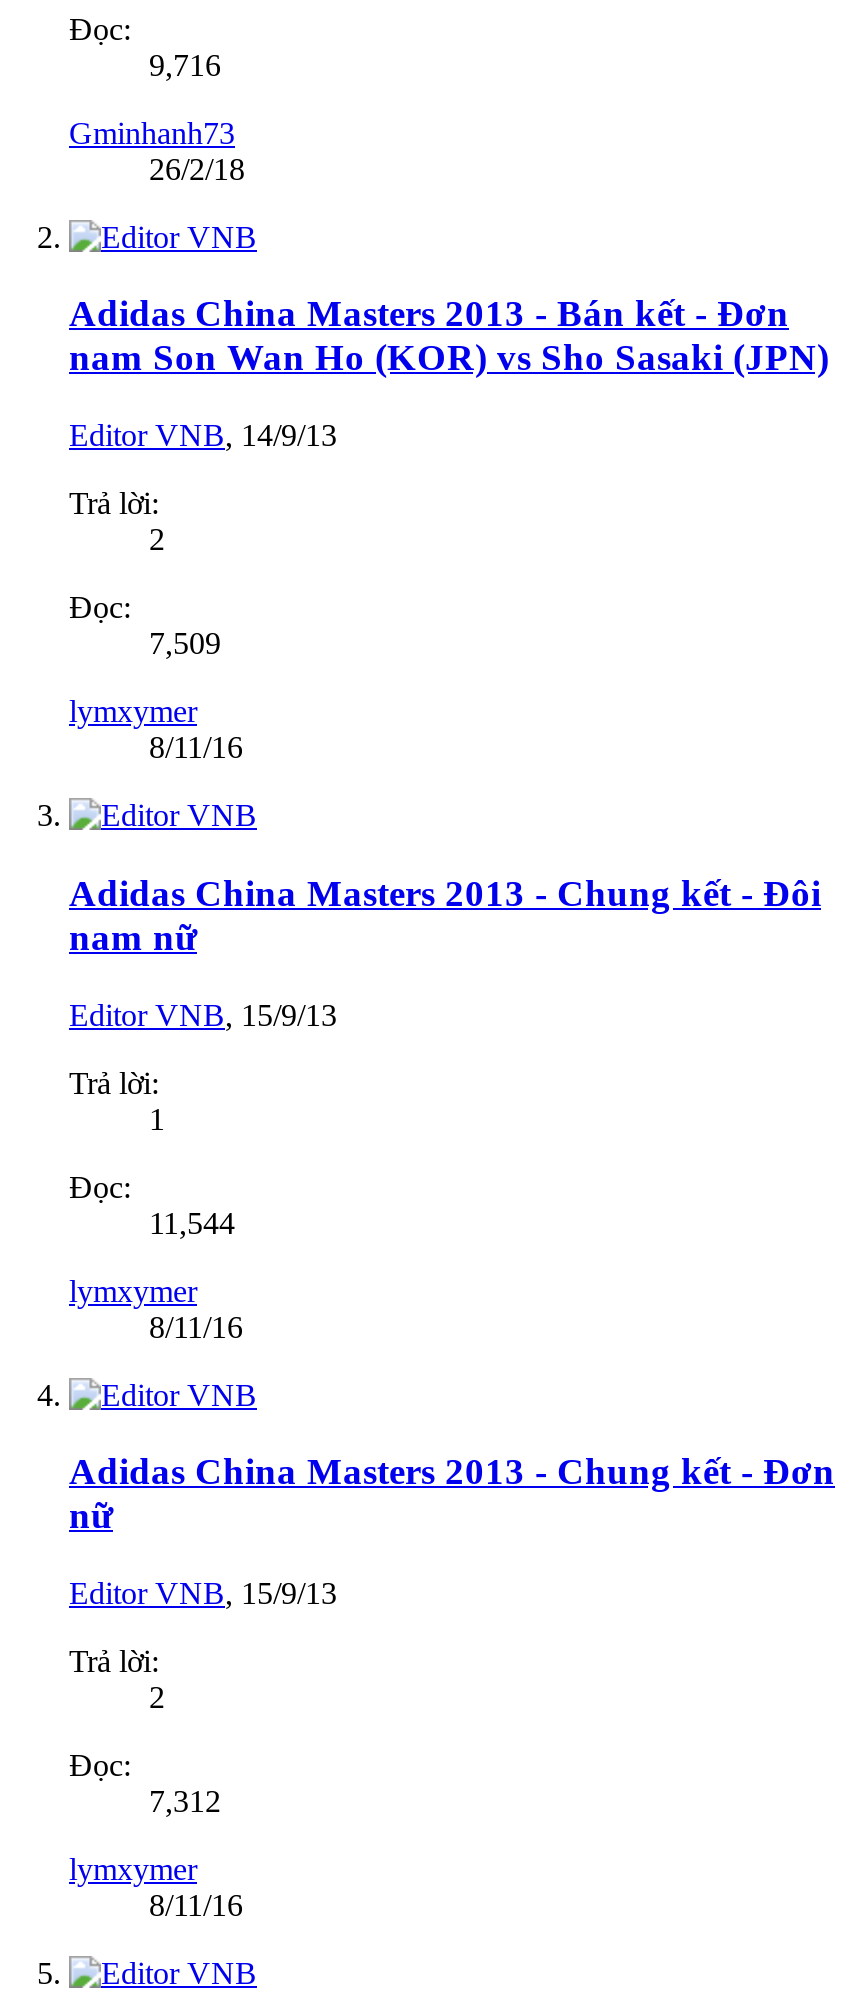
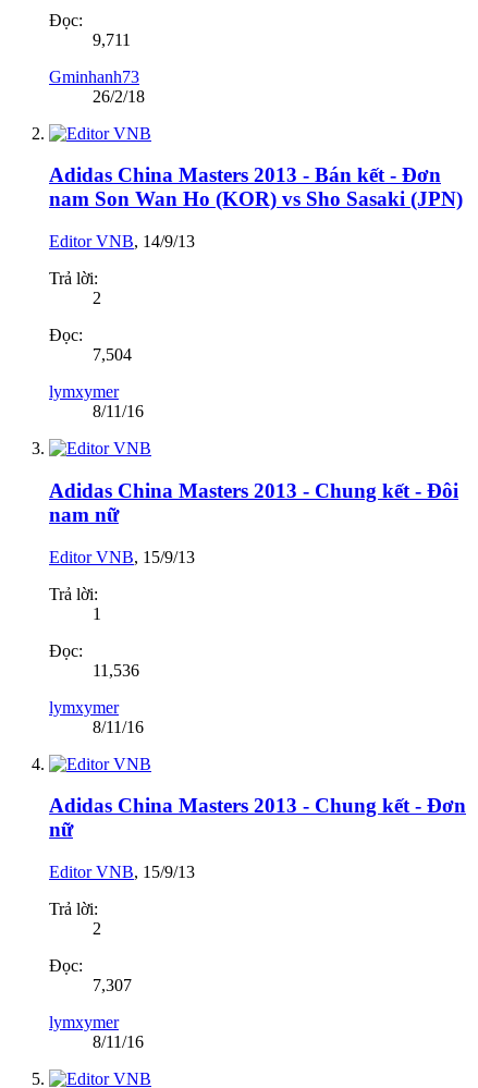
- 9,716
+ 9,711

- 7,509
+ 7,504

- 11,544
+ 11,536

- 7,312
+ 7,307
